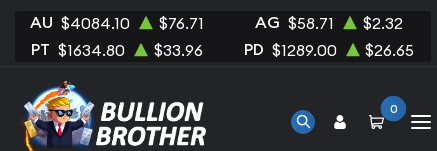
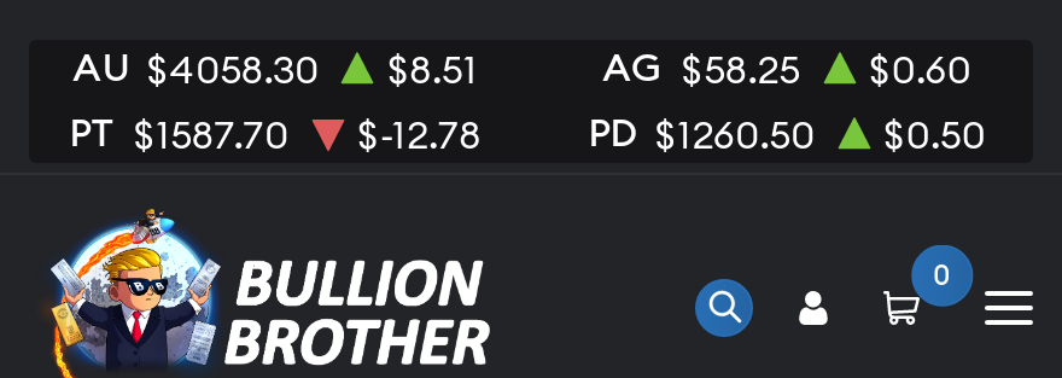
- AU $4084.10
+ AU $4058.30

- $76.71
+ $8.51

- AG $58.71
+ AG $58.25

- $2.32
+ $0.60

- PT $1634.80
+ PT $1587.70

- $33.96
+ $-12.78

- PD $1289.00
+ PD $1260.50

- $26.65
+ $0.50
